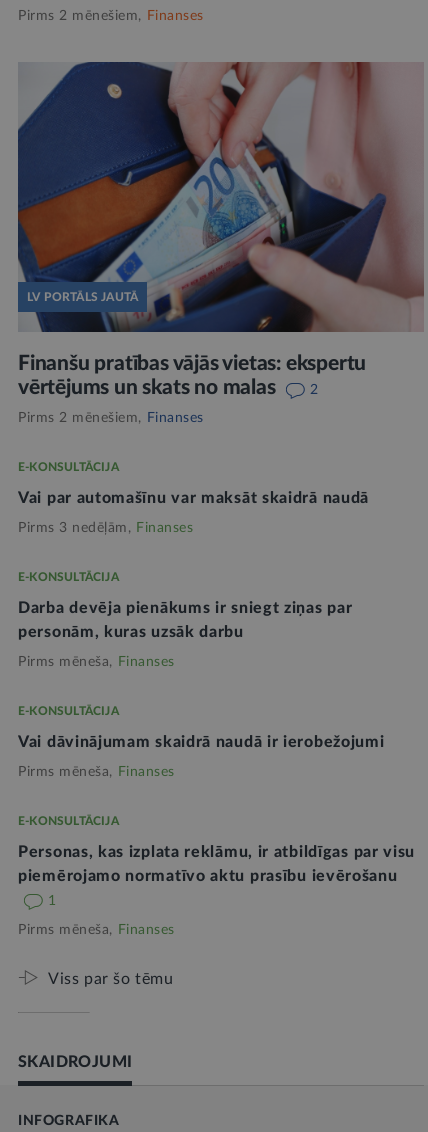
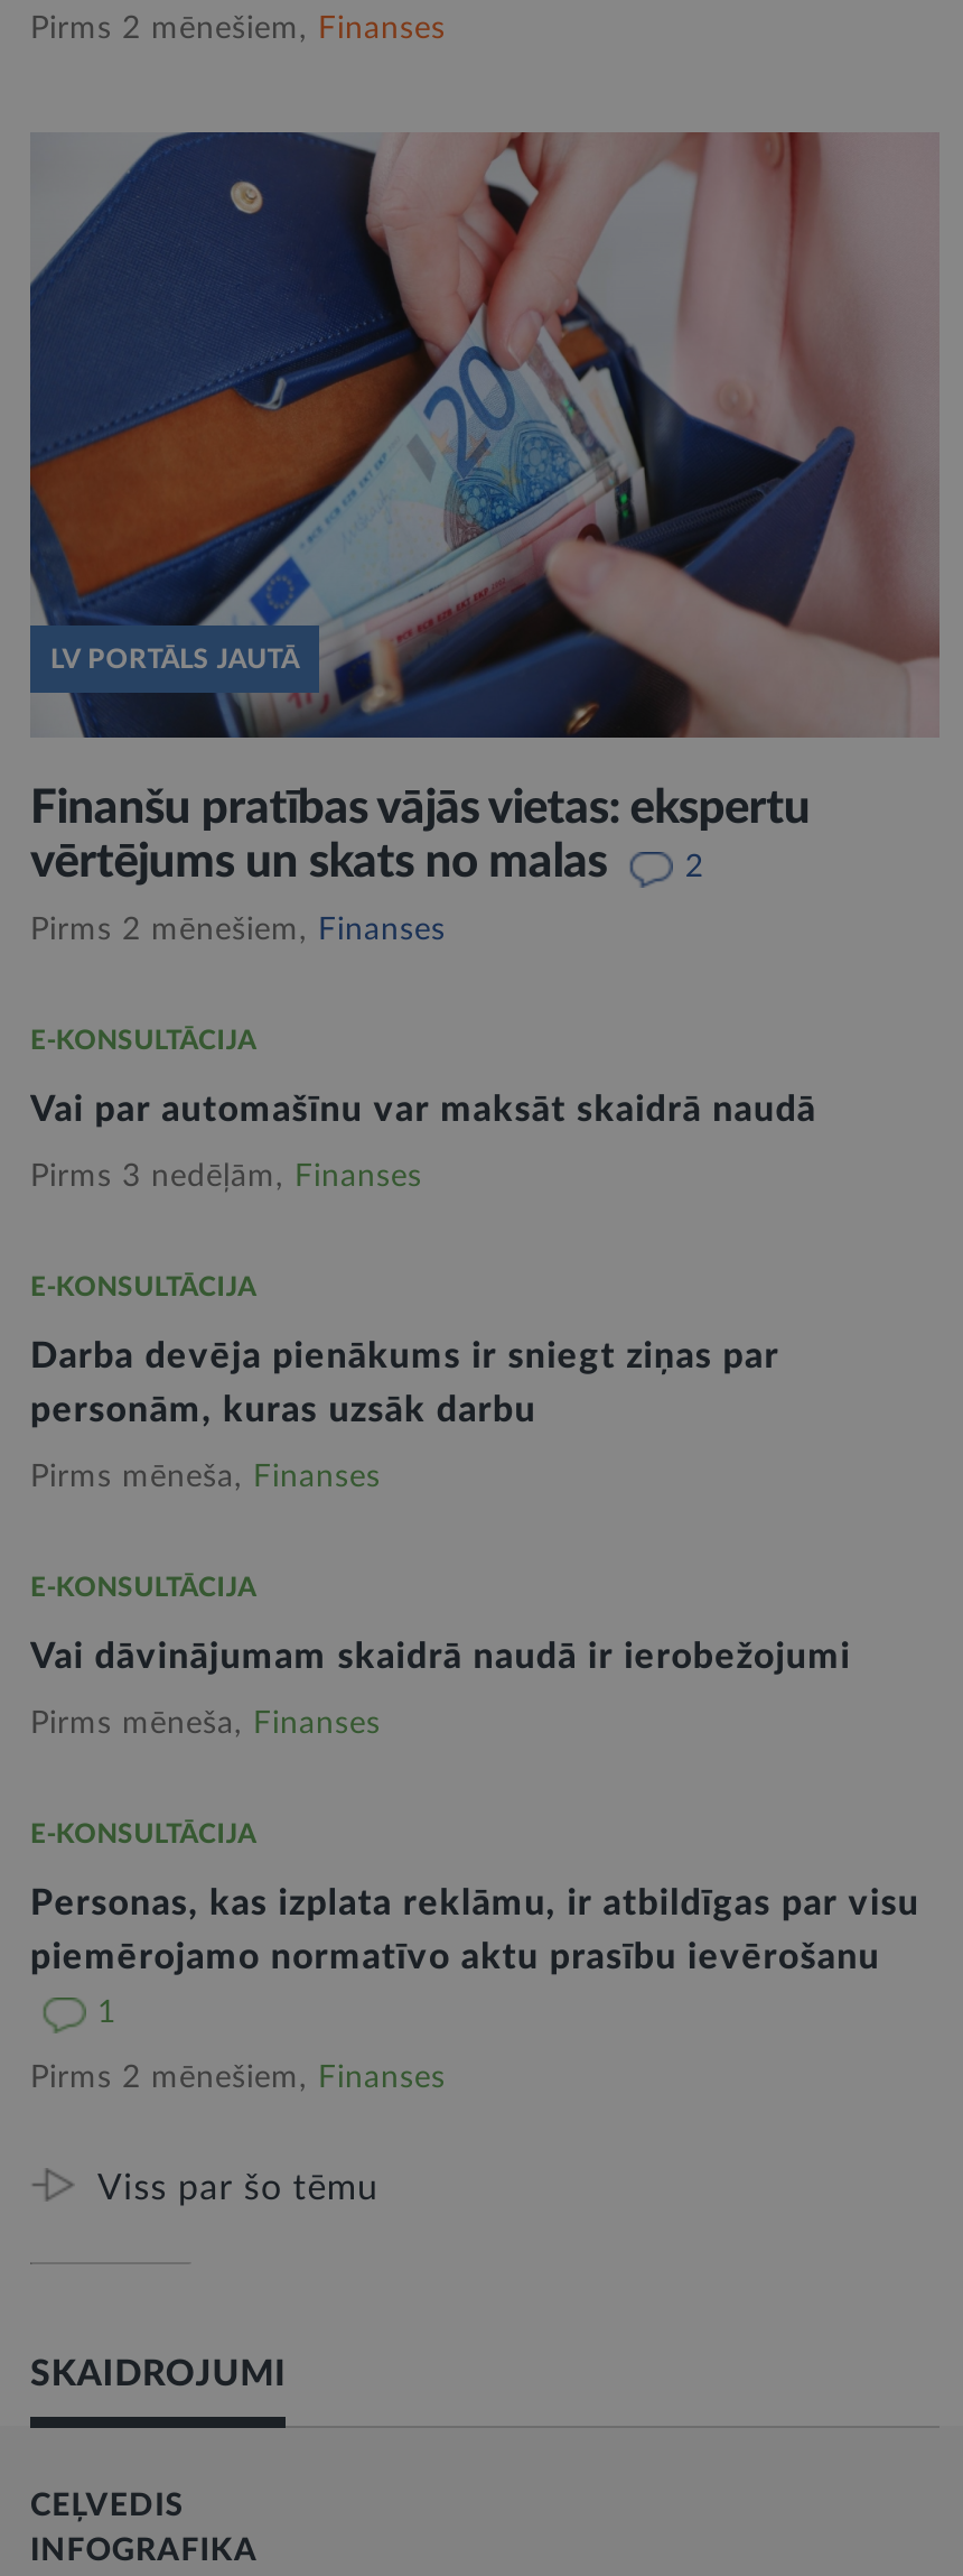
- Pirms mēneša, Finanses
+ Pirms 2 mēnešiem, Finanses

+ CEĻVEDIS
